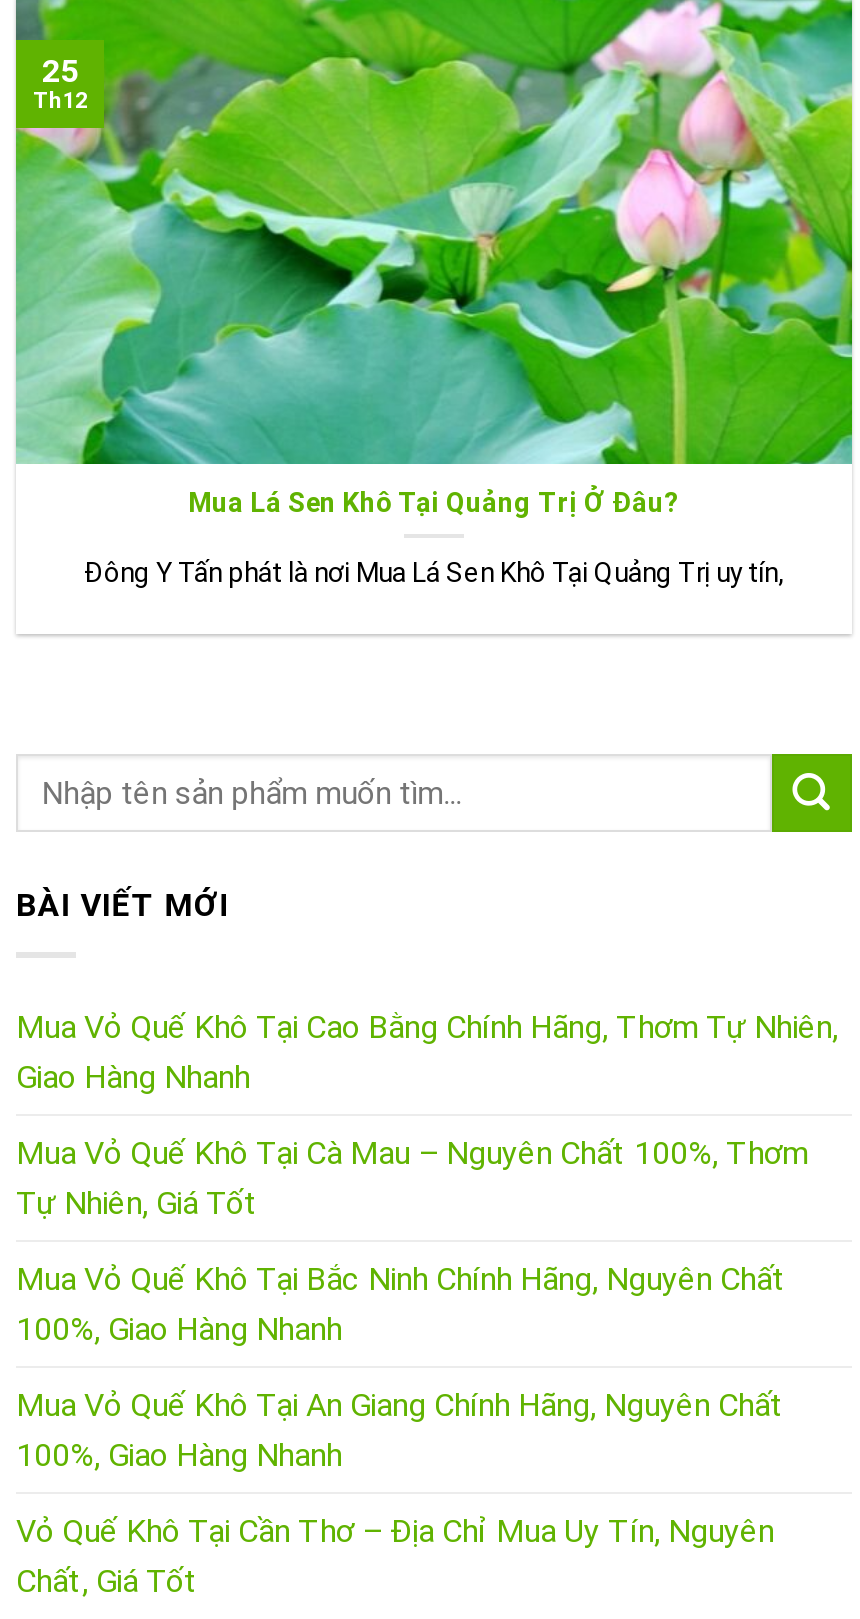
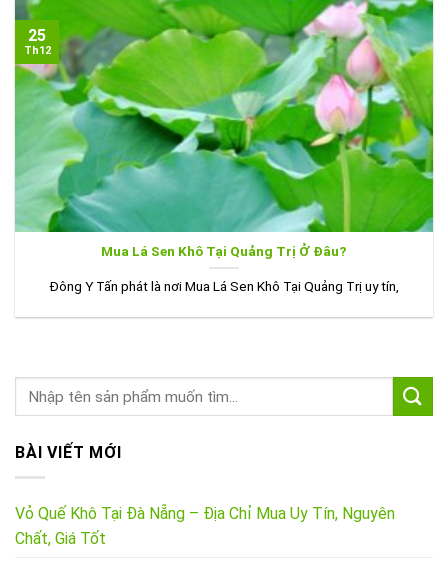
- Mua Vỏ Quế Khô Tại Cao Bằng Chính Hãng, Thơm Tự Nhiên,
- Giao Hàng Nhanh
- Mua Vỏ Quế Khô Tại Cà Mau – Nguyên Chất 100%, Thơm
- Tự Nhiên, Giá Tốt
- Mua Vỏ Quế Khô Tại Bắc Ninh Chính Hãng, Nguyên Chất
- 100%, Giao Hàng Nhanh
- Mua Vỏ Quế Khô Tại An Giang Chính Hãng, Nguyên Chất
- 100%, Giao Hàng Nhanh
- Vỏ Quế Khô Tại Cần Thơ – Địa Chỉ Mua Uy Tín, Nguyên
+ Vỏ Quế Khô Tại Đà Nẵng – Địa Chỉ Mua Uy Tín, Nguyên
